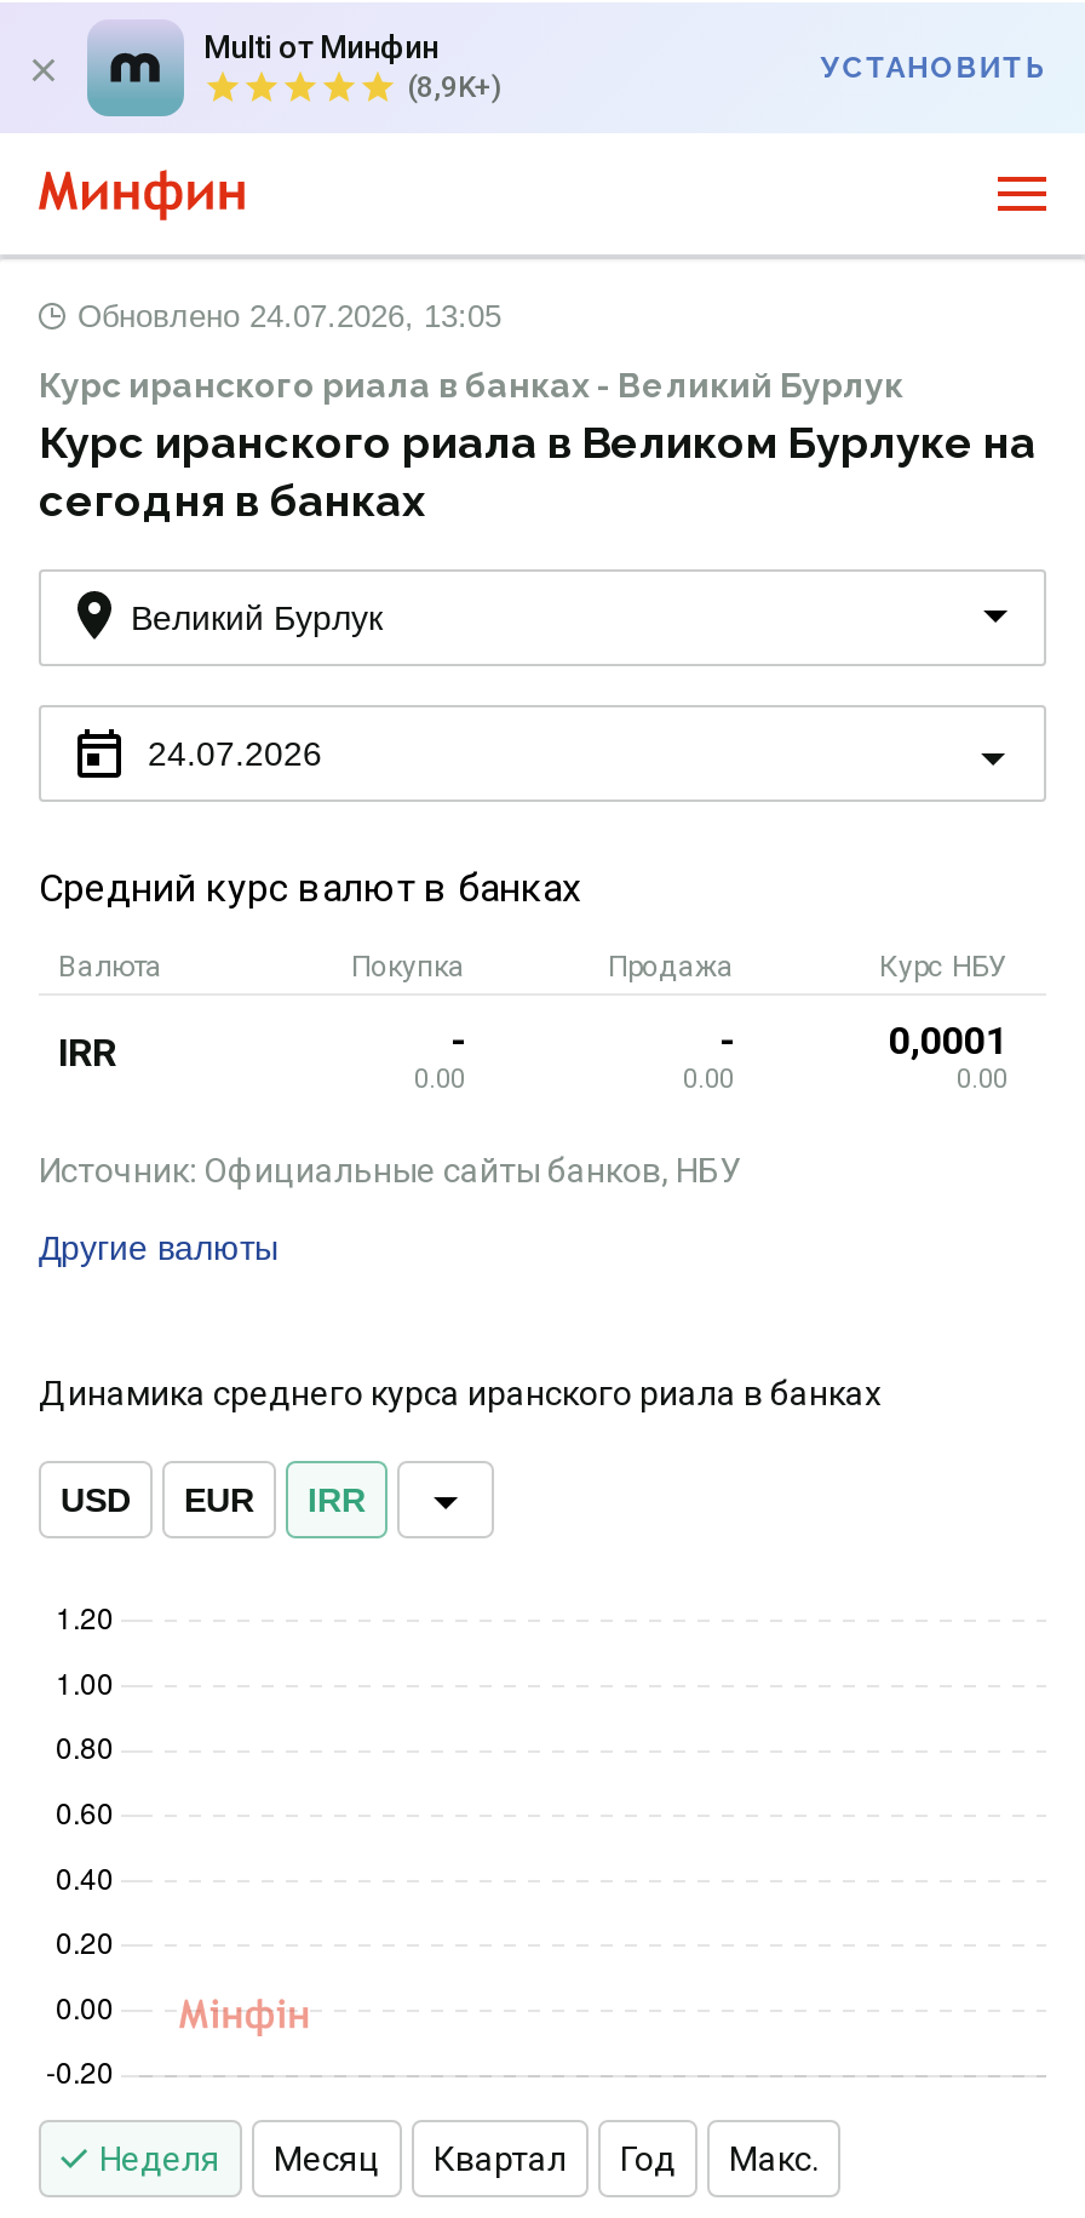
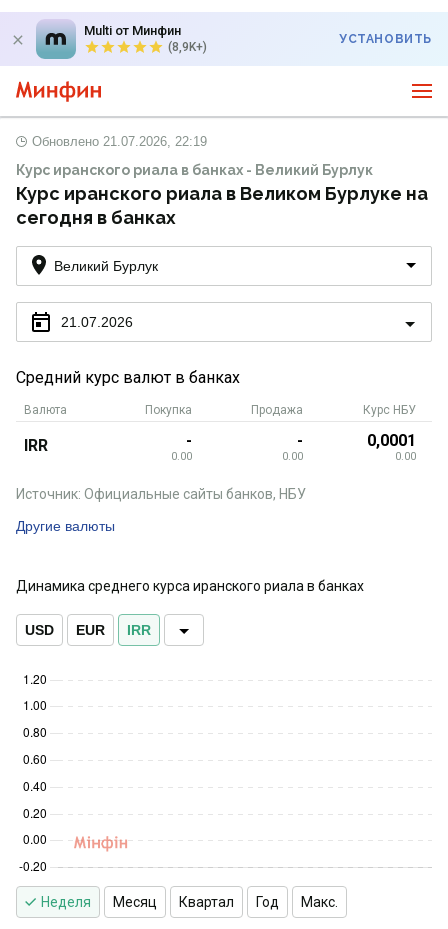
- Обновлено 24.07.2026, 13:05
+ Обновлено 21.07.2026, 22:19

- 24.07.2026
+ 21.07.2026
